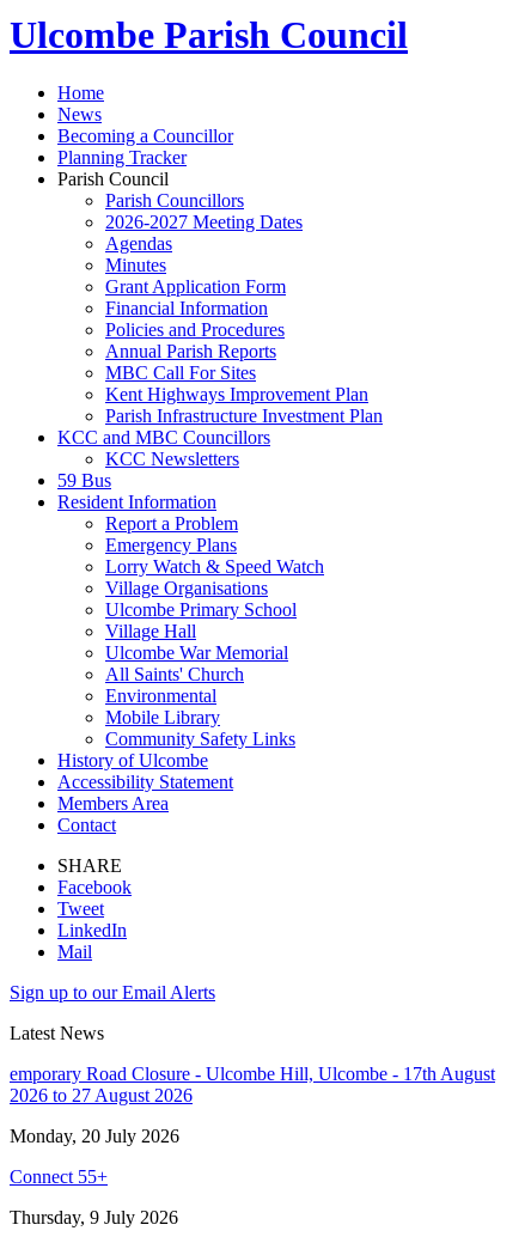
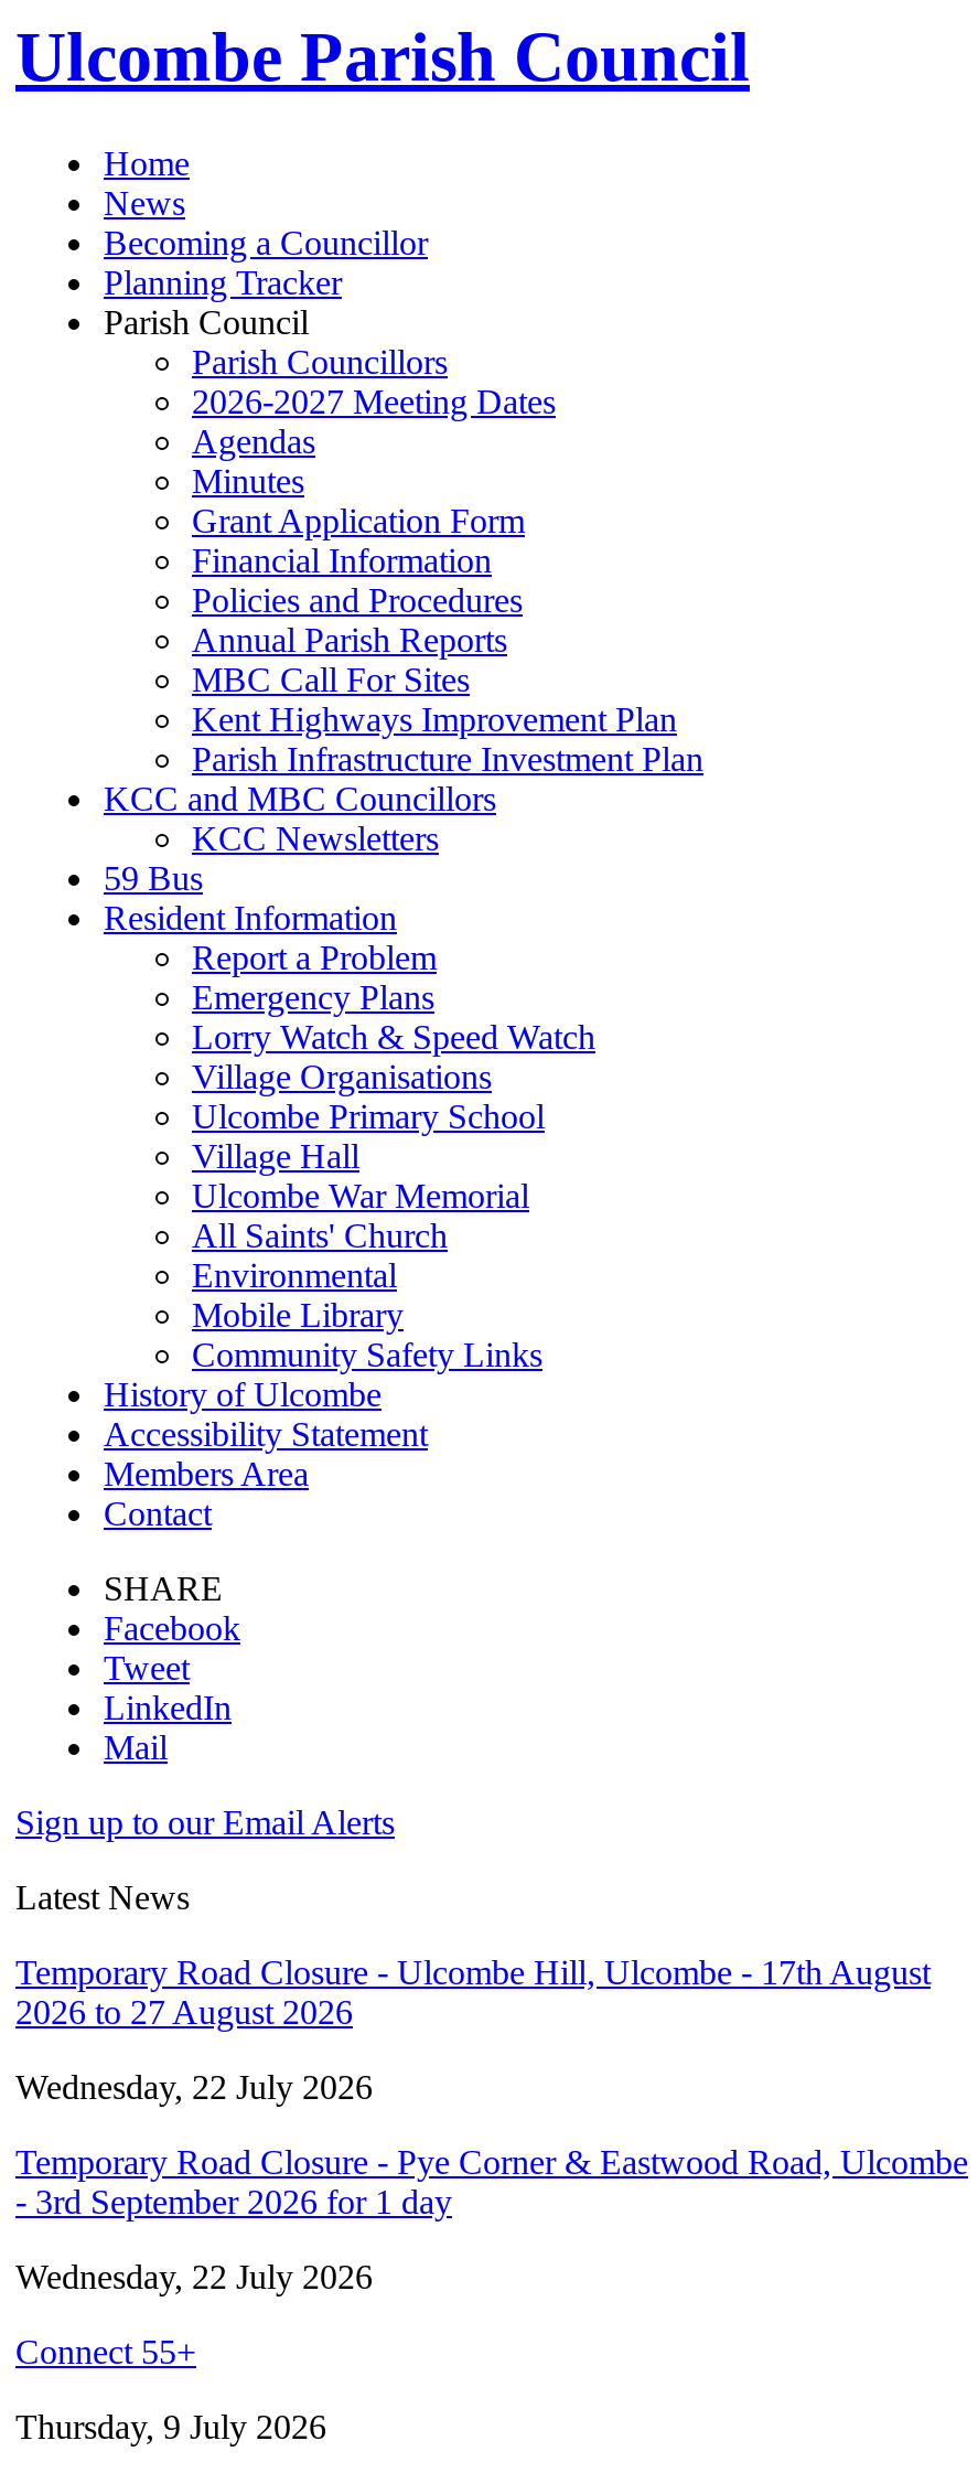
- emporary Road Closure - Ulcombe Hill, Ulcombe - 17th August
+ Temporary Road Closure - Ulcombe Hill, Ulcombe - 17th August

- Monday, 20 July 2026
+ Wednesday, 22 July 2026
+ Temporary Road Closure - Pye Corner & Eastwood Road, Ulcombe
+ - 3rd September 2026 for 1 day
+ Wednesday, 22 July 2026
